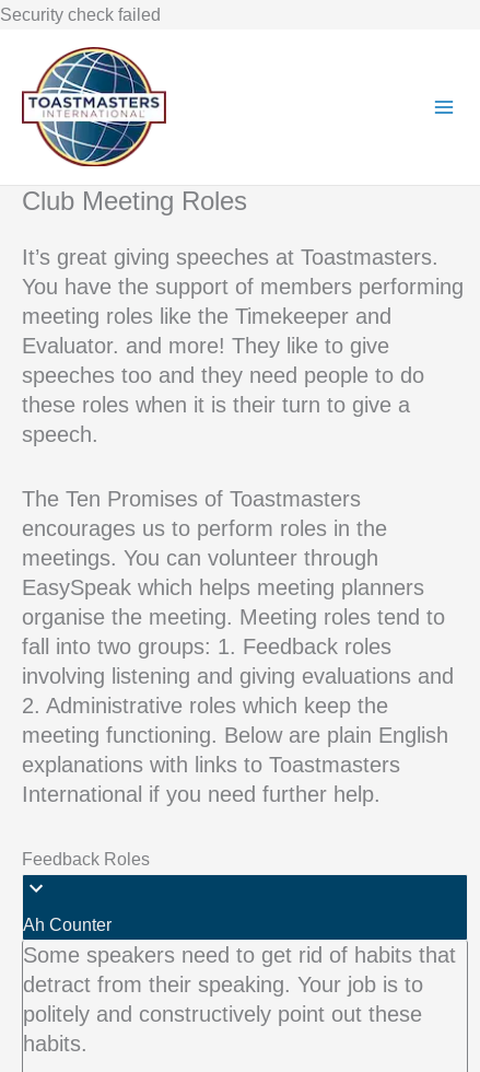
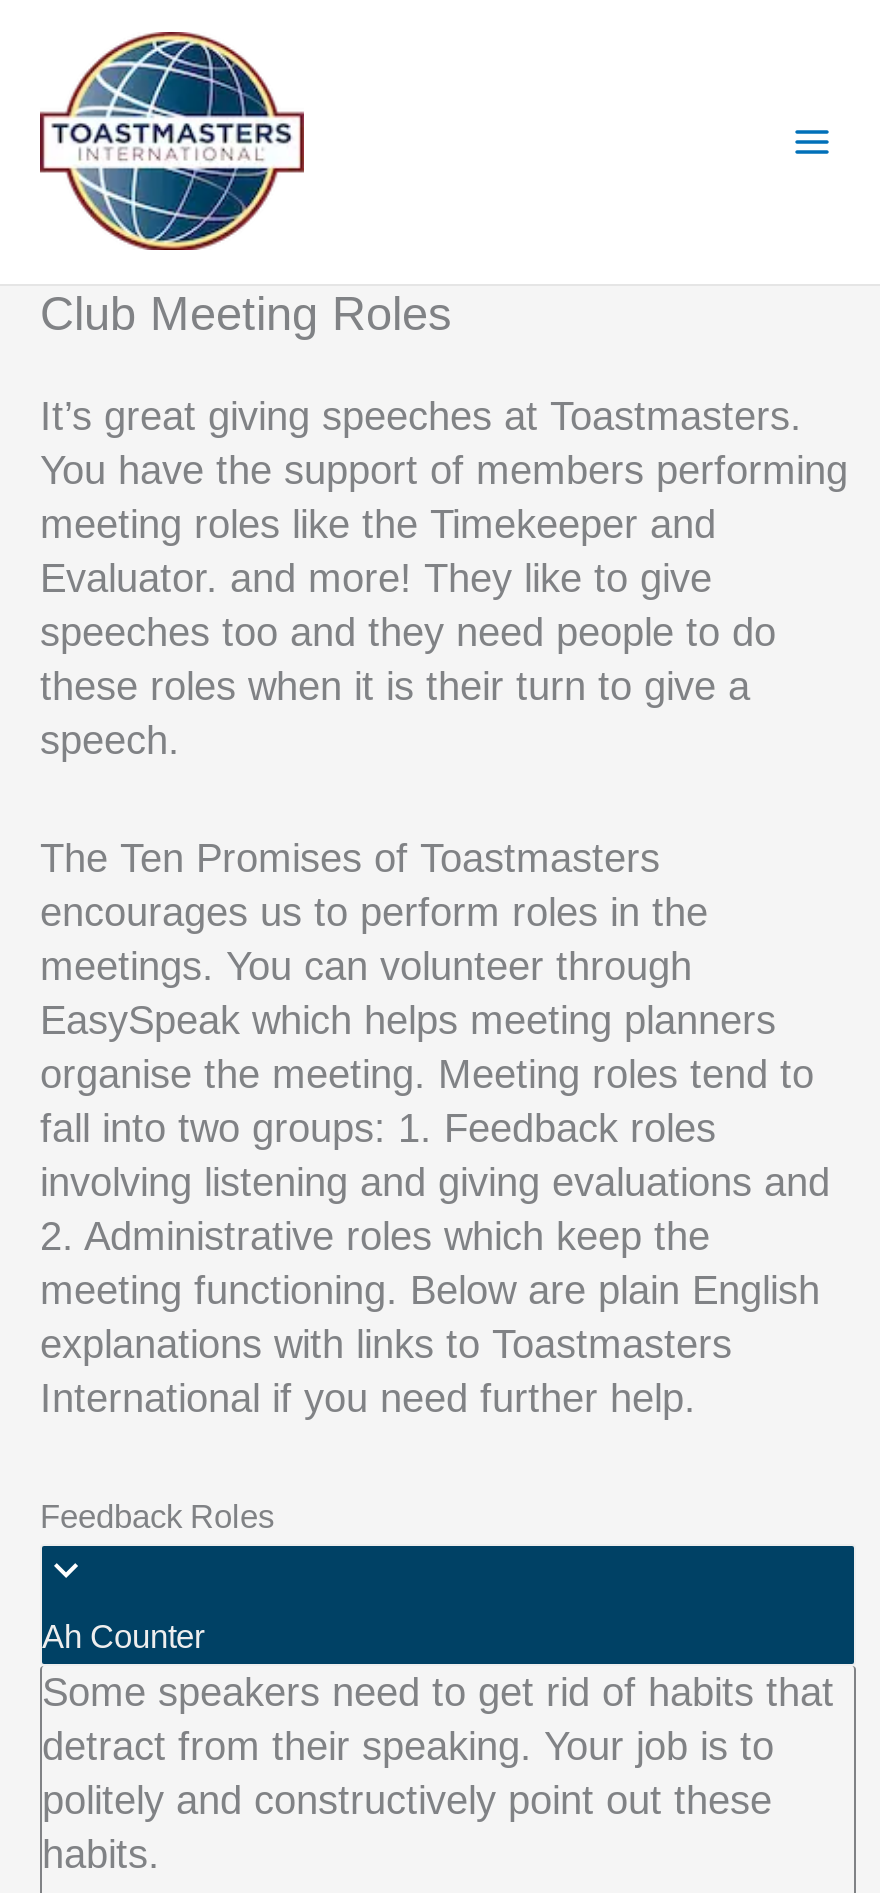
- Security check failed
